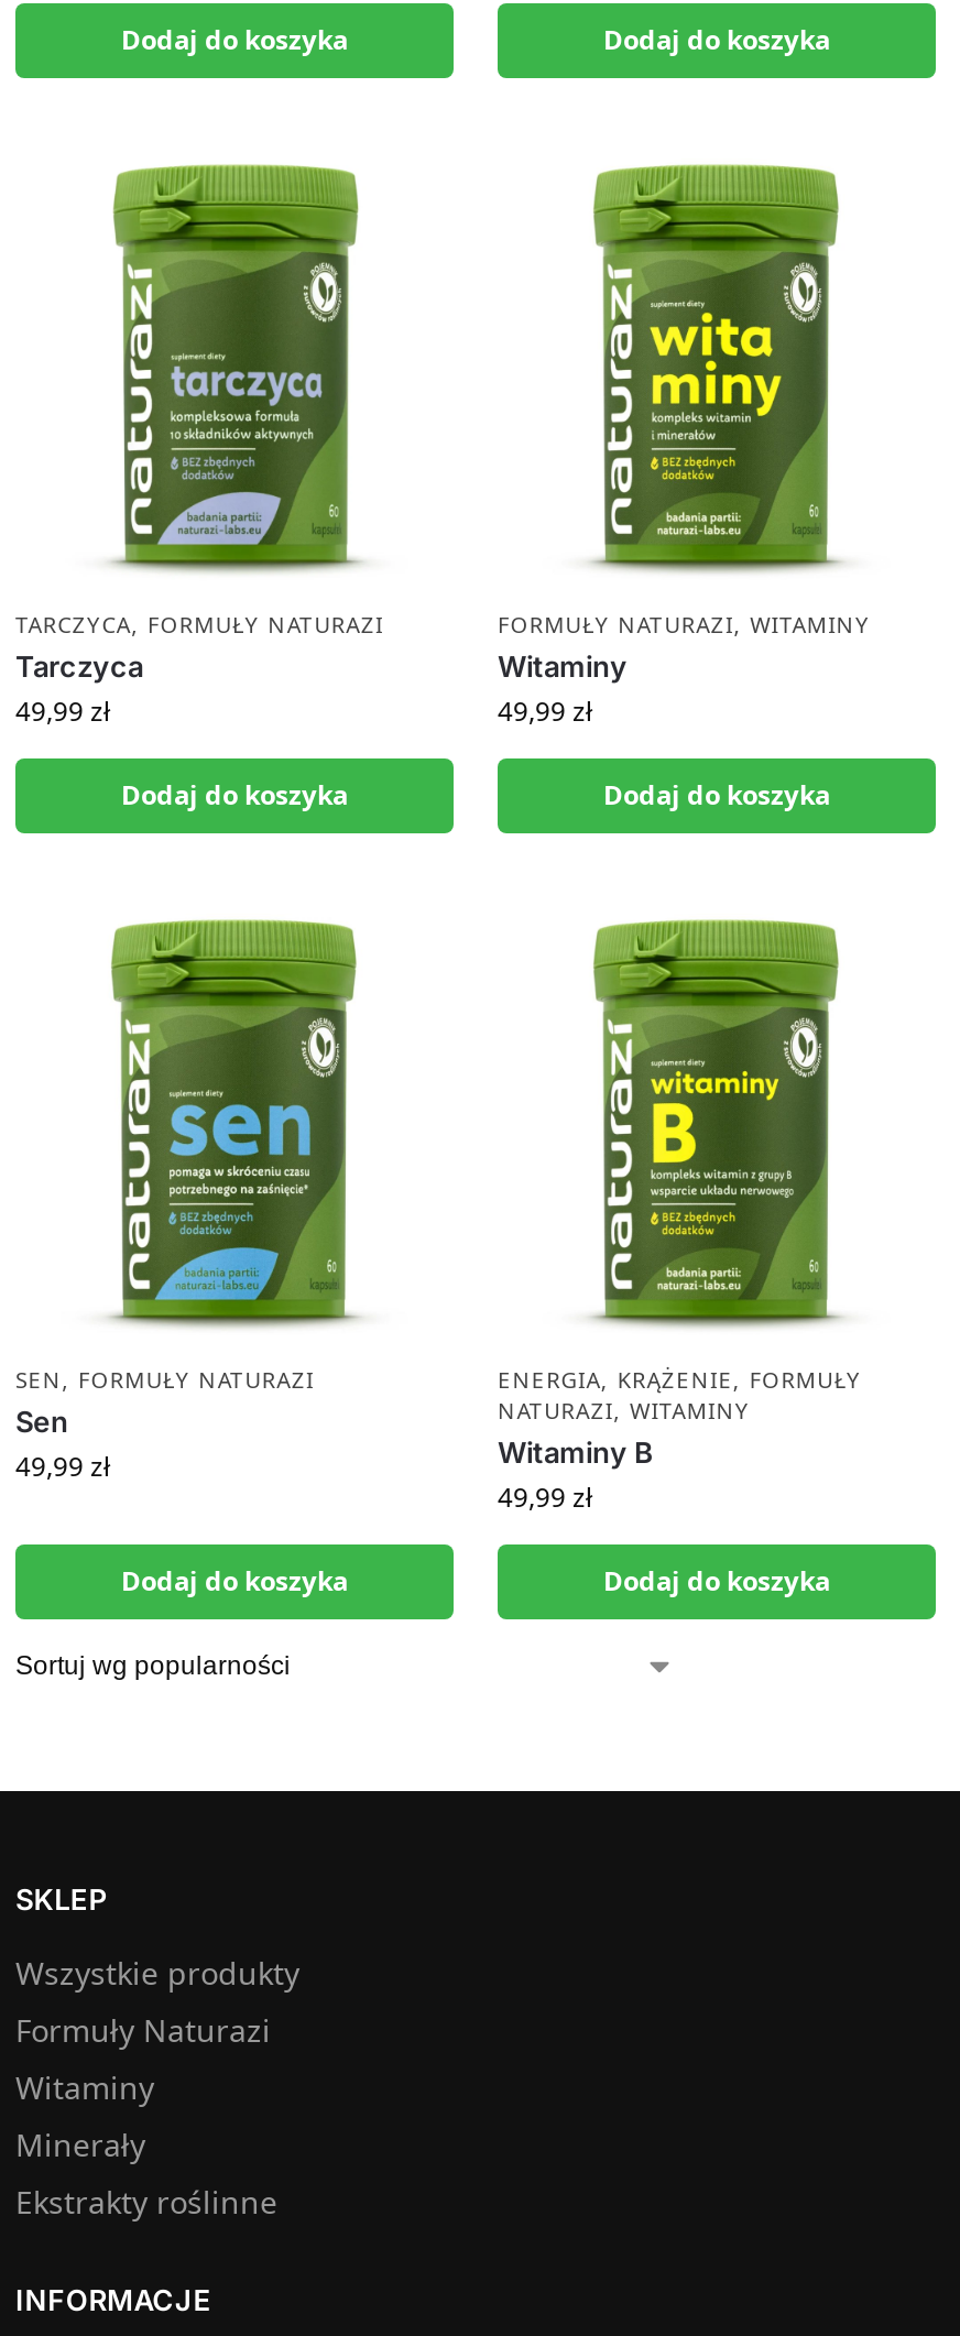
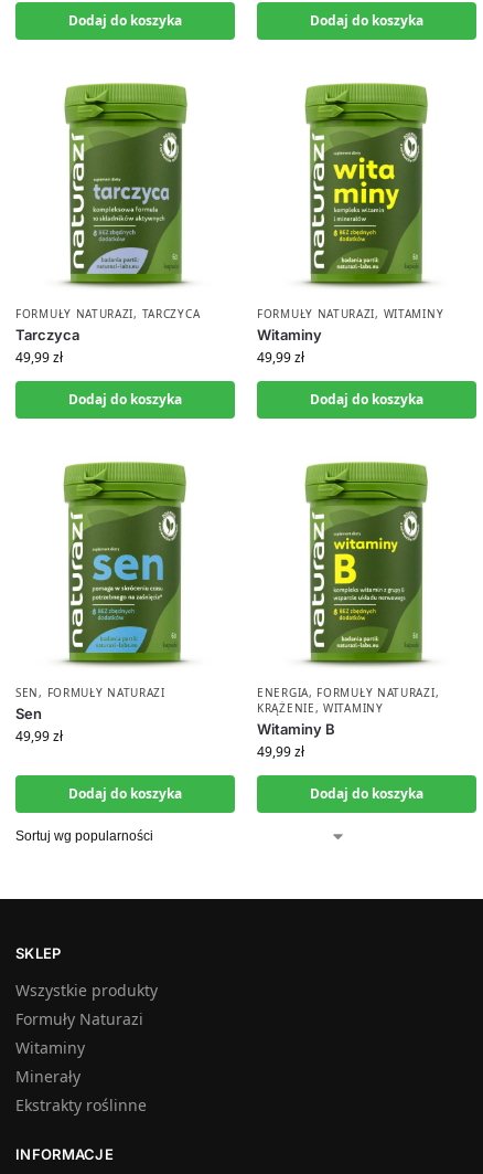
- TARCZYCA, FORMUŁY NATURAZI
+ FORMUŁY NATURAZI, TARCZYCA

- ENERGIA, KRĄŻENIE, FORMUŁY
+ ENERGIA, FORMUŁY NATURAZI,

- NATURAZI, WITAMINY
+ KRĄŻENIE, WITAMINY
